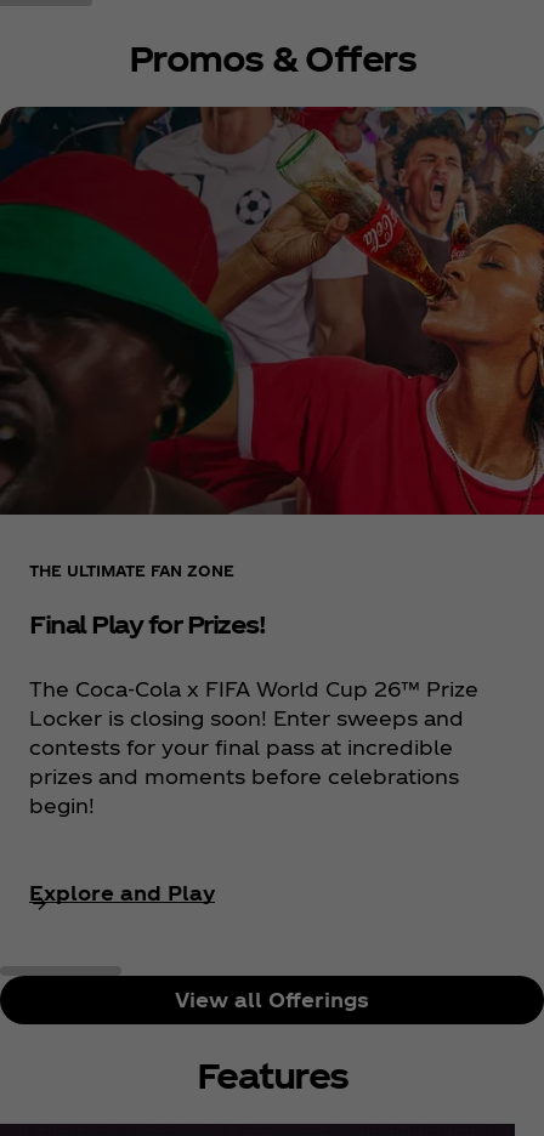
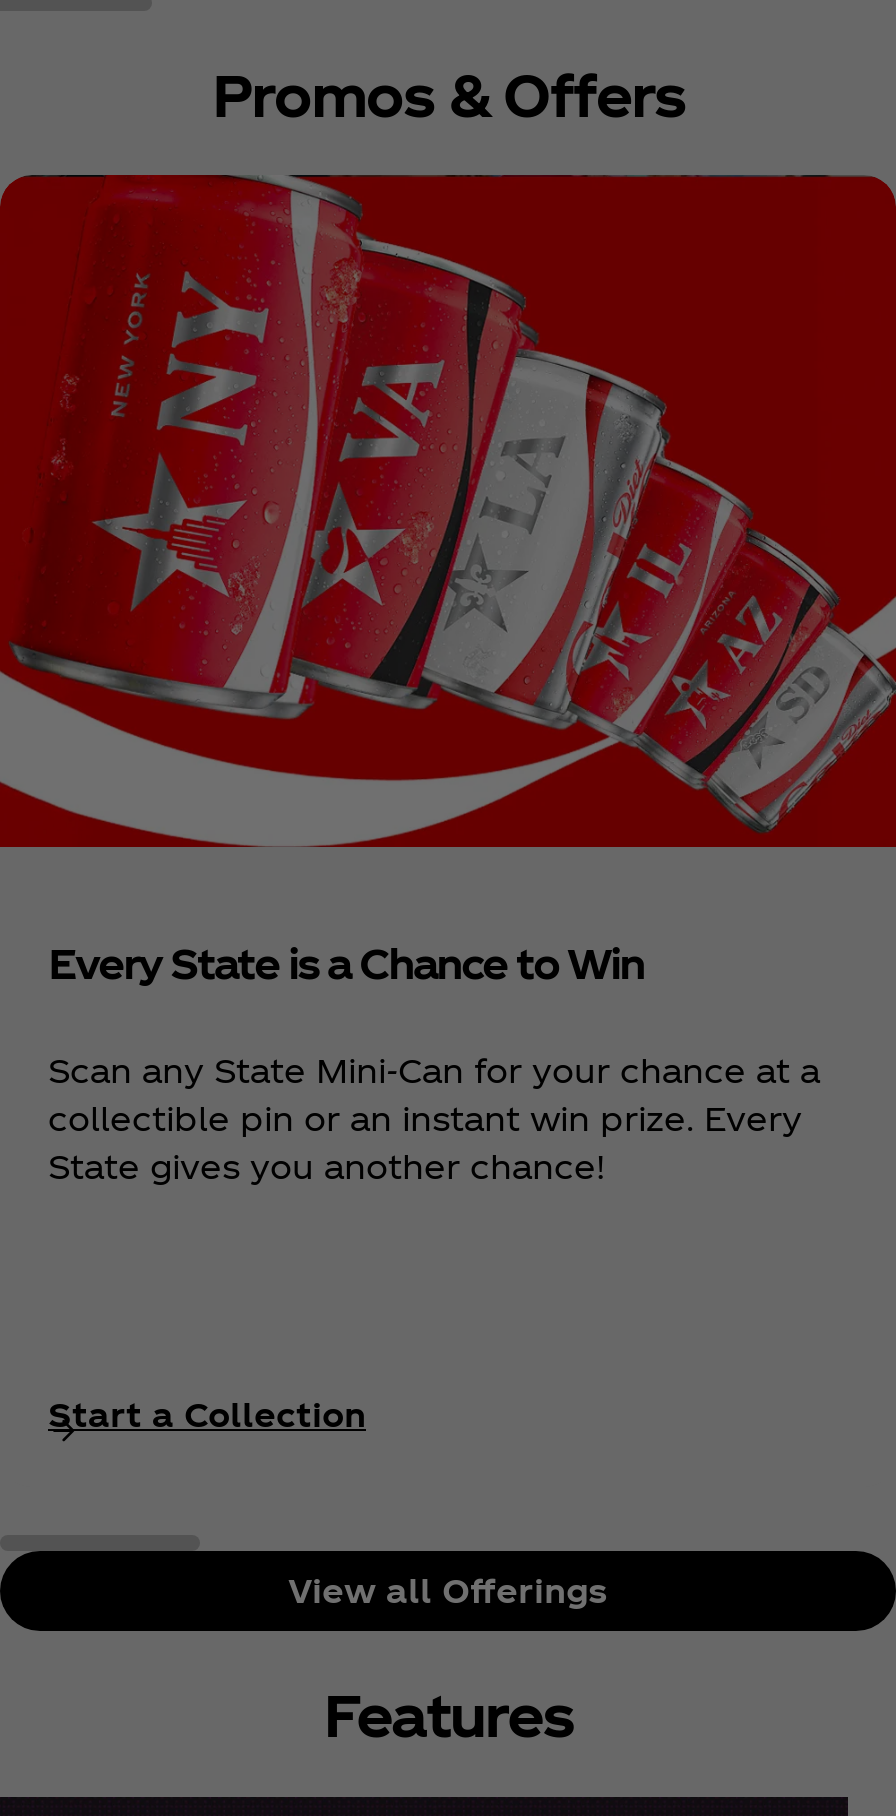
- [image]
+ [image]

- THE ULTIMATE FAN ZONE
- Final Play for Prizes!
- The Coca‑Cola x FIFA World Cup 26™ Prize
- Locker is closing soon! Enter sweeps and
- contests for your final pass at incredible
- prizes and moments before celebrations
- begin!
+ Every State is a Chance to Win
+ Scan any State Mini-Can for your chance at a
+ collectible pin or an instant win prize. Every
+ State gives you another chance!

- Explore and Play
+ Start a Collection
